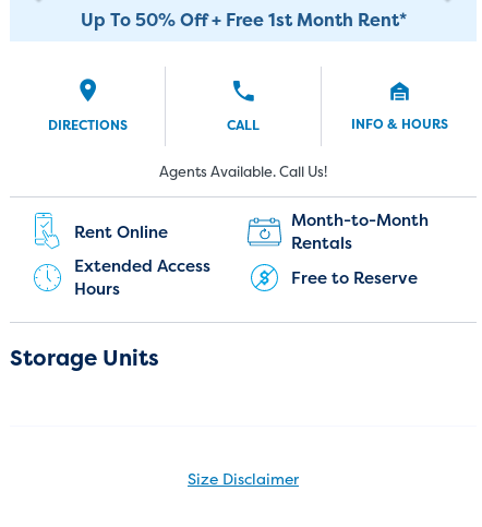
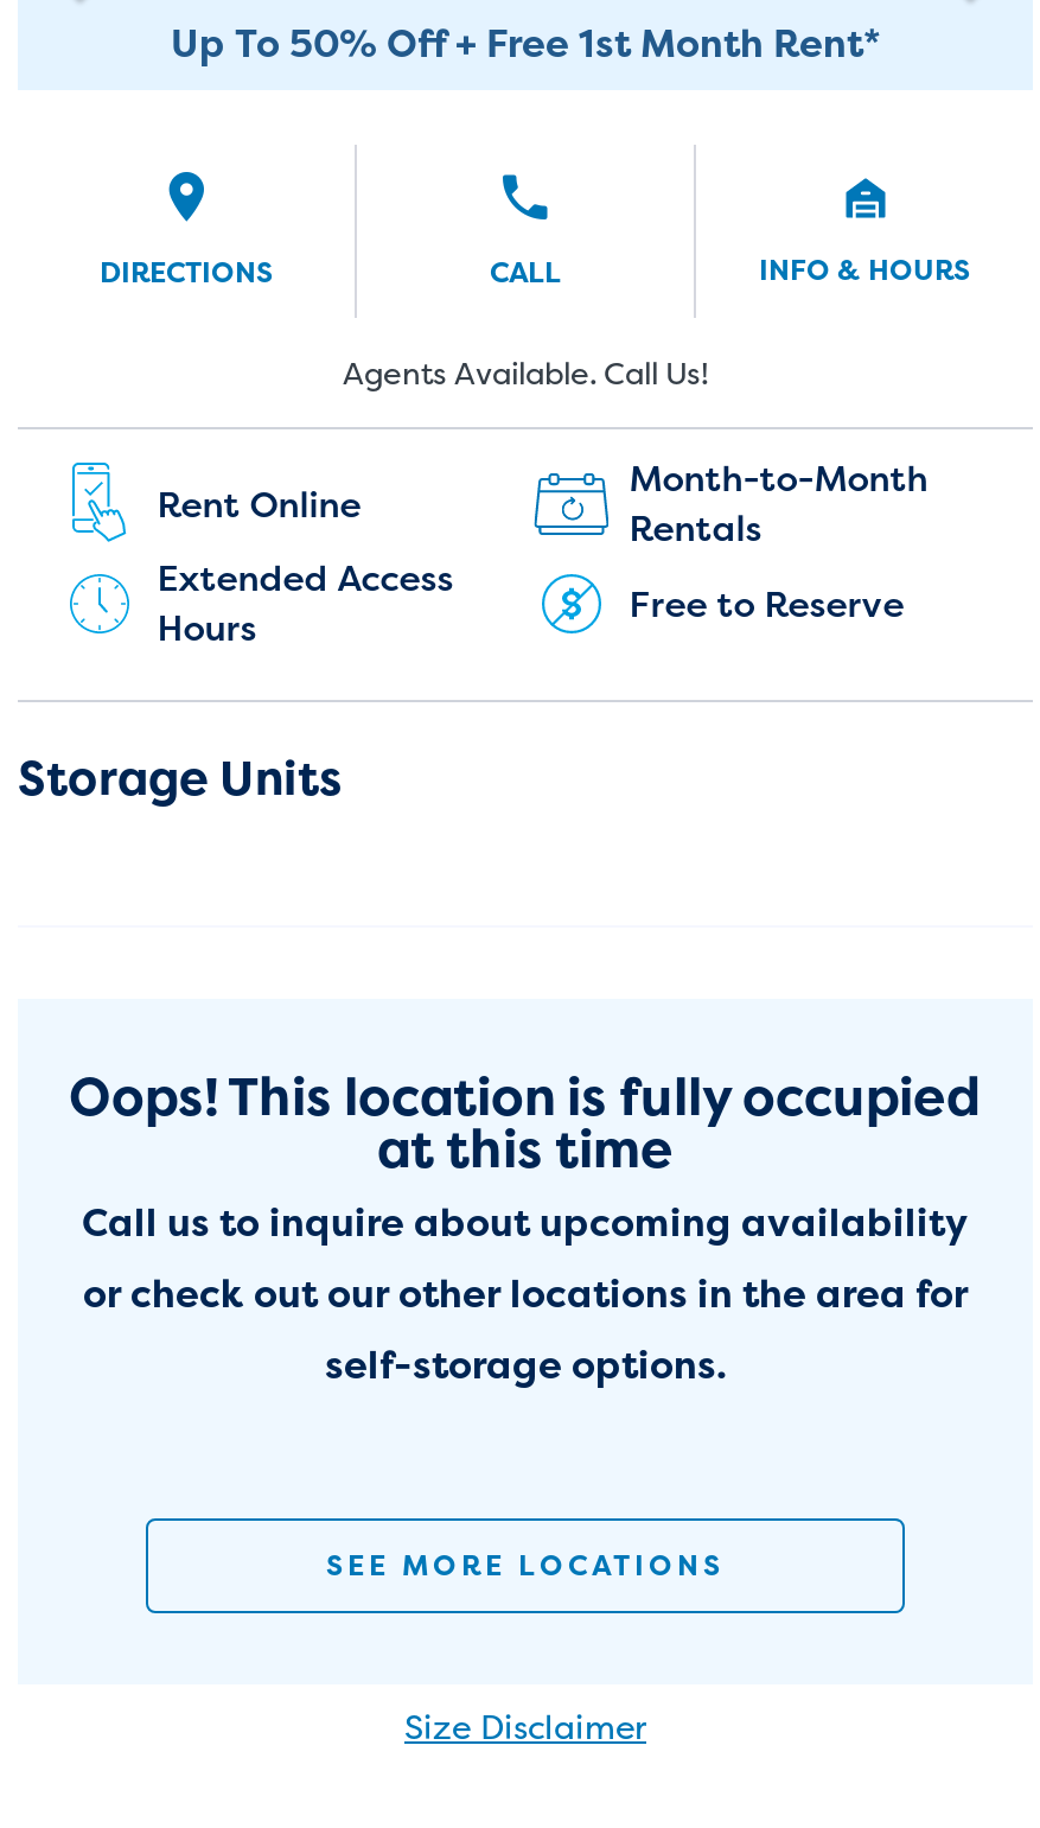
+ Oops! This location is fully occupied
+ at this time
+ Call us to inquire about upcoming availability
+ or check out our other locations in the area for
+ self-storage options.

+ SEE MORE LOCATIONS
